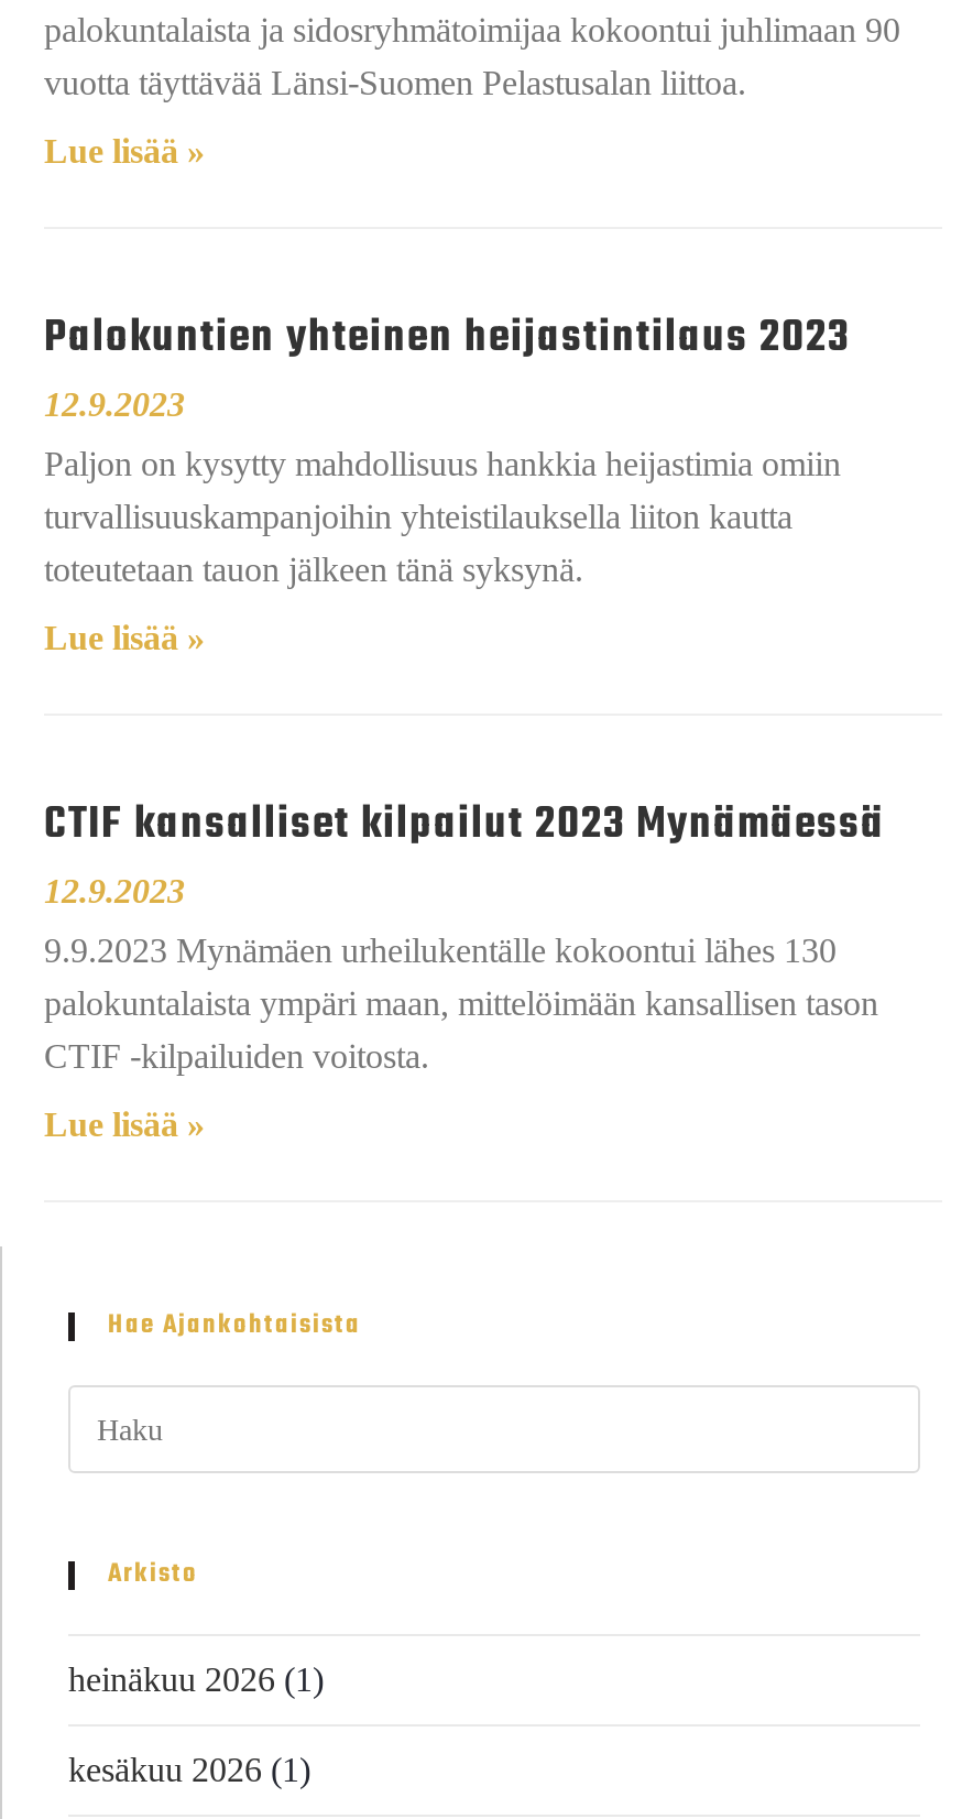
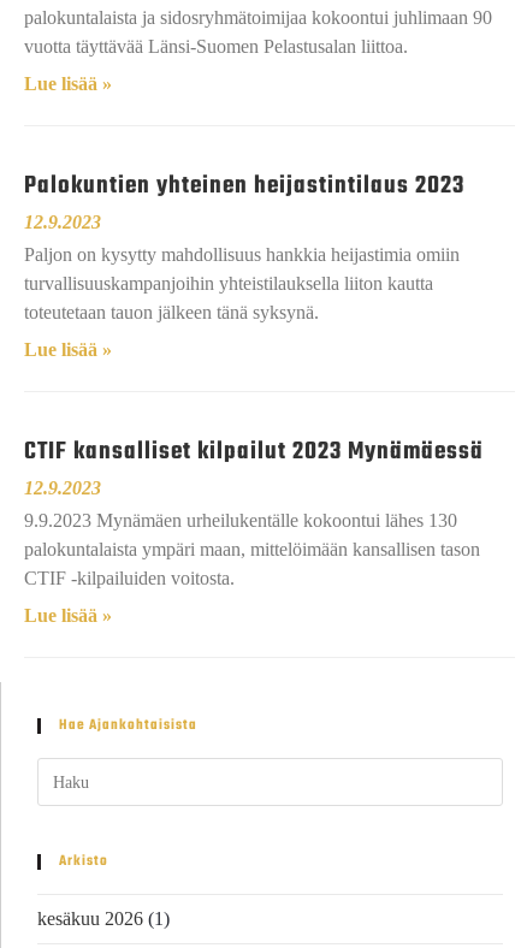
- heinäkuu 2026 (1)
